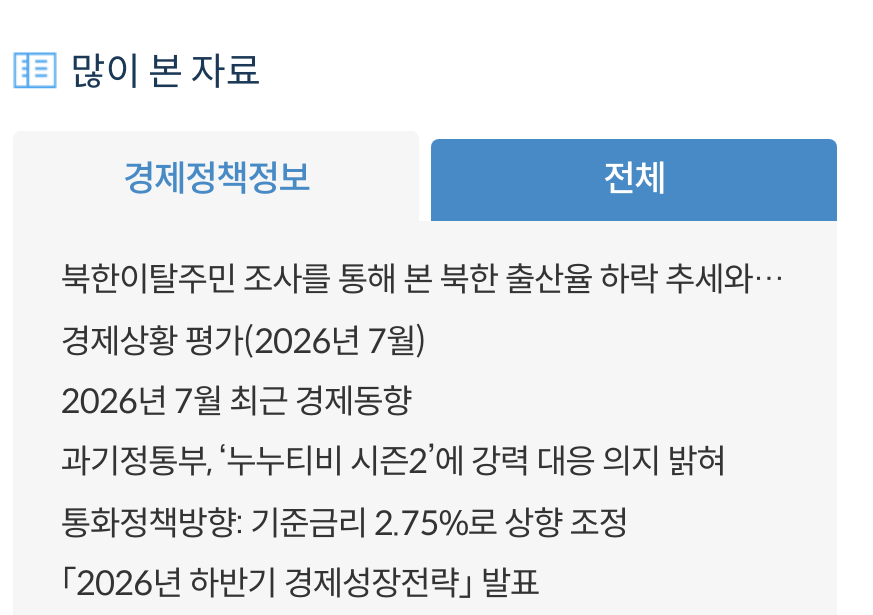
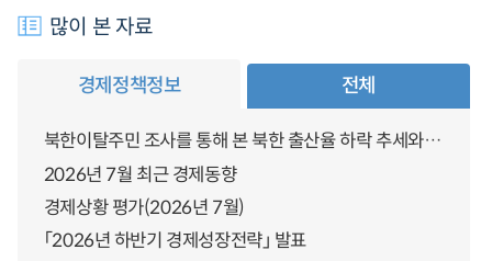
moved down: 경제상황 평가(2026년 7월)

- 과기정통부, ‘누누티비 시즌2’에 강력 대응 의지 밝혀
- 통화정책방향: 기준금리 2.75%로 상향 조정
